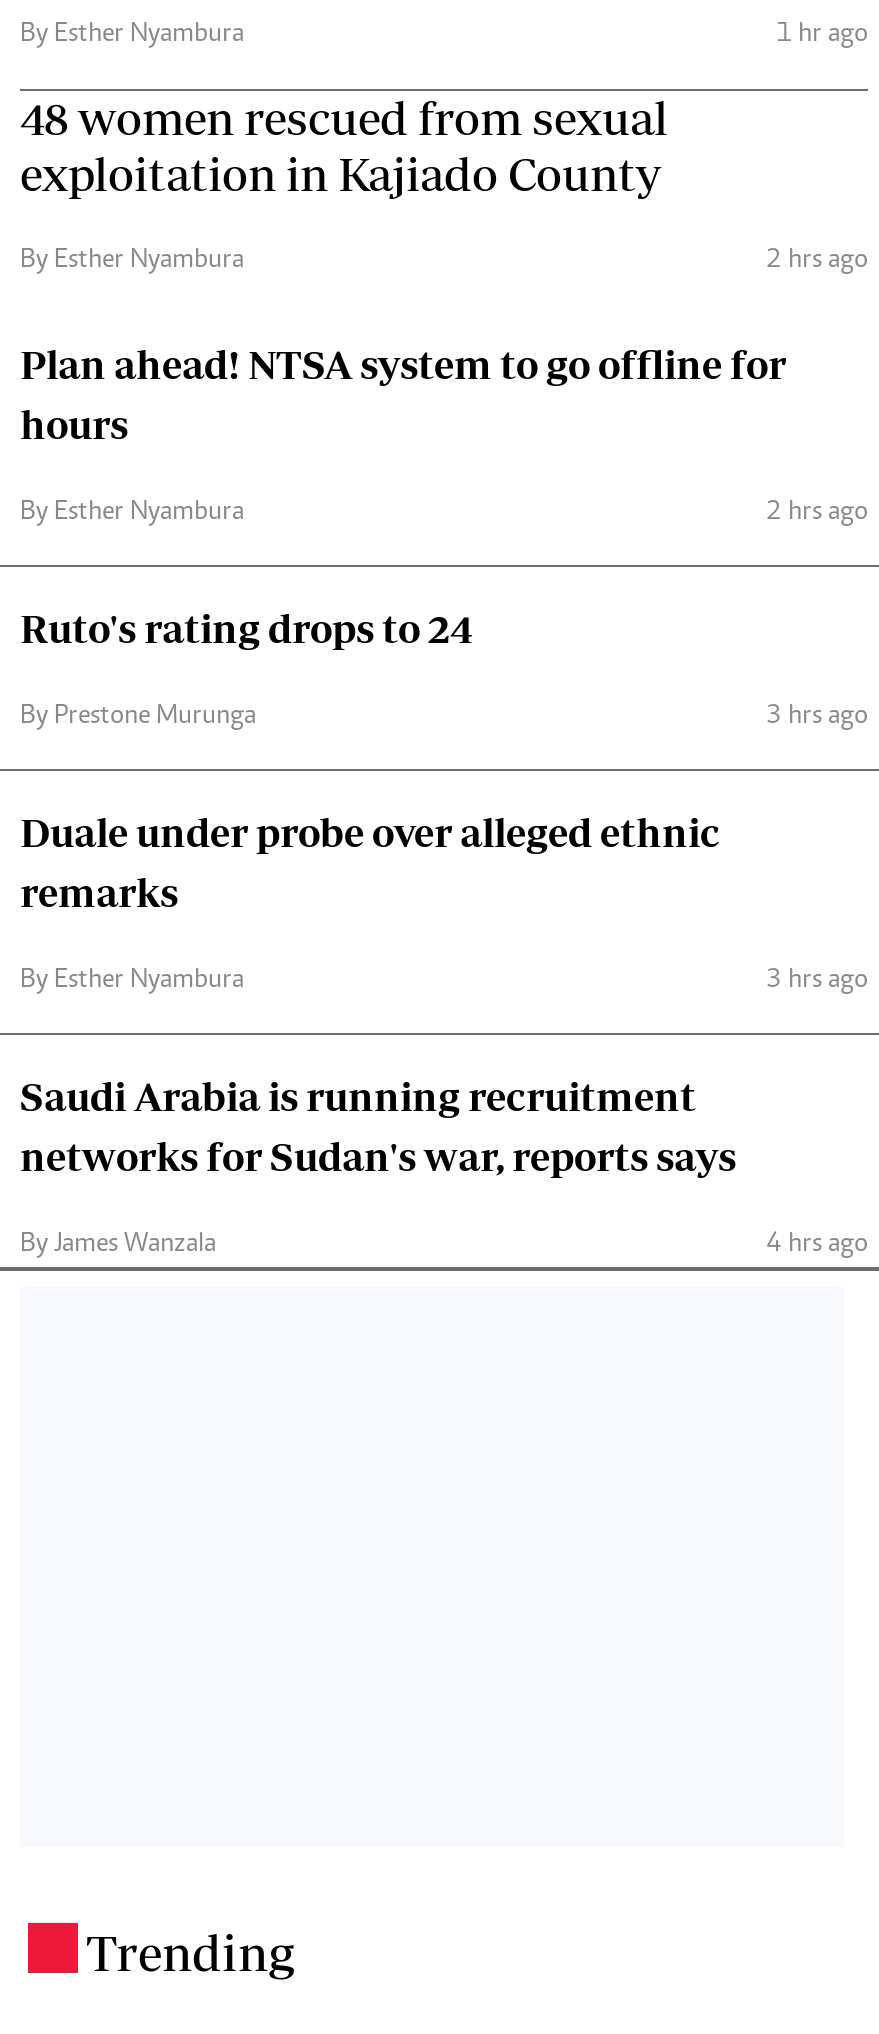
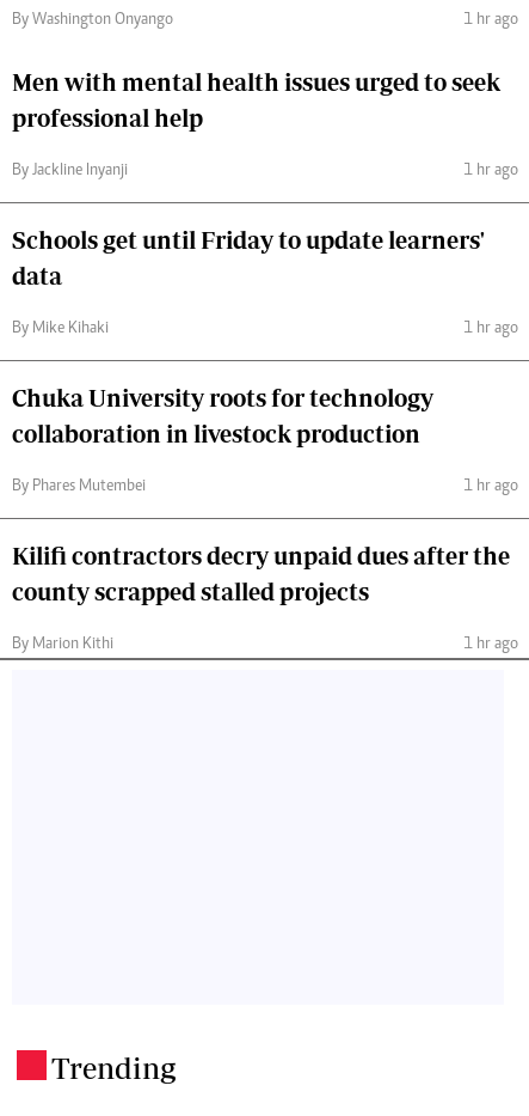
- By Esther Nyambura
+ By Washington Onyango

- 48 women rescued from sexual
- exploitation in Kajiado County
- By Esther Nyambura
- 2 hrs ago
- Plan ahead! NTSA system to go offline for
- hours
- By Esther Nyambura
- 2 hrs ago
- Ruto's rating drops to 24
- By Prestone Murunga
- 3 hrs ago
- Duale under probe over alleged ethnic
- remarks
- By Esther Nyambura
- 3 hrs ago
- Saudi Arabia is running recruitment
- networks for Sudan's war, reports says
- By James Wanzala
- 4 hrs ago
+ Men with mental health issues urged to seek
+ professional help
+ By Jackline Inyanji
+ 1 hr ago
+ Schools get until Friday to update learners'
+ data
+ By Mike Kihaki
+ 1 hr ago
+ Chuka University roots for technology
+ collaboration in livestock production
+ By Phares Mutembei
+ 1 hr ago
+ Kilifi contractors decry unpaid dues after the
+ county scrapped stalled projects
+ By Marion Kithi
+ 1 hr ago
